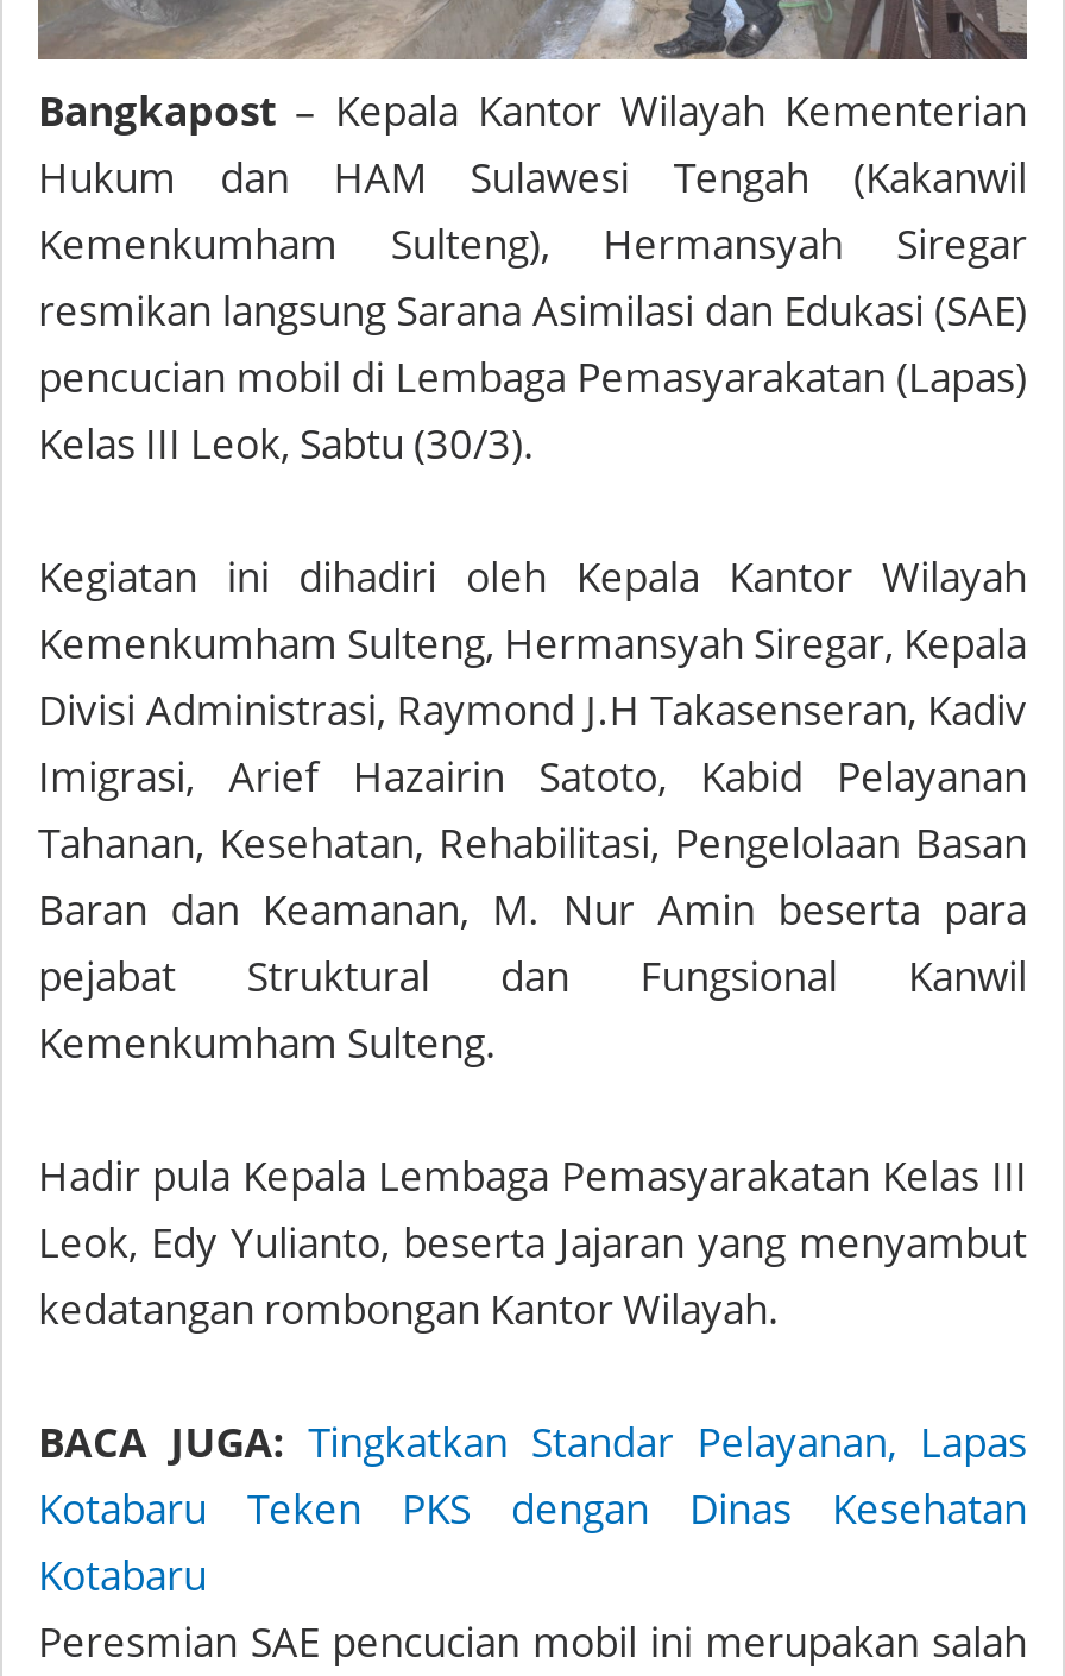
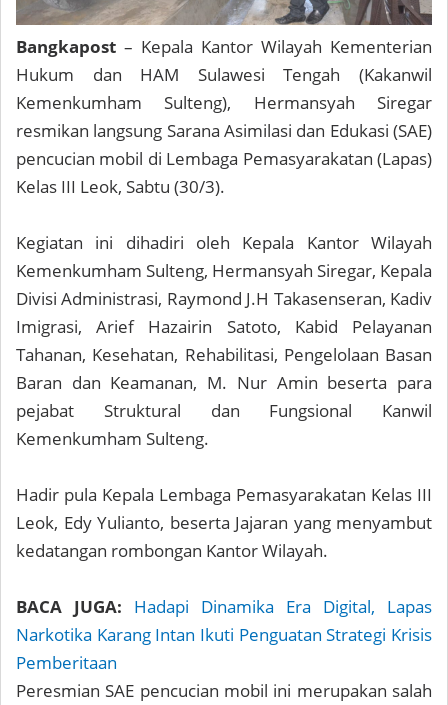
- BACA JUGA: Tingkatkan Standar Pelayanan, Lapas
- Kotabaru Teken PKS dengan Dinas Kesehatan
- Kotabaru
+ BACA JUGA: Hadapi Dinamika Era Digital, Lapas
+ Narkotika Karang Intan Ikuti Penguatan Strategi Krisis
+ Pemberitaan
